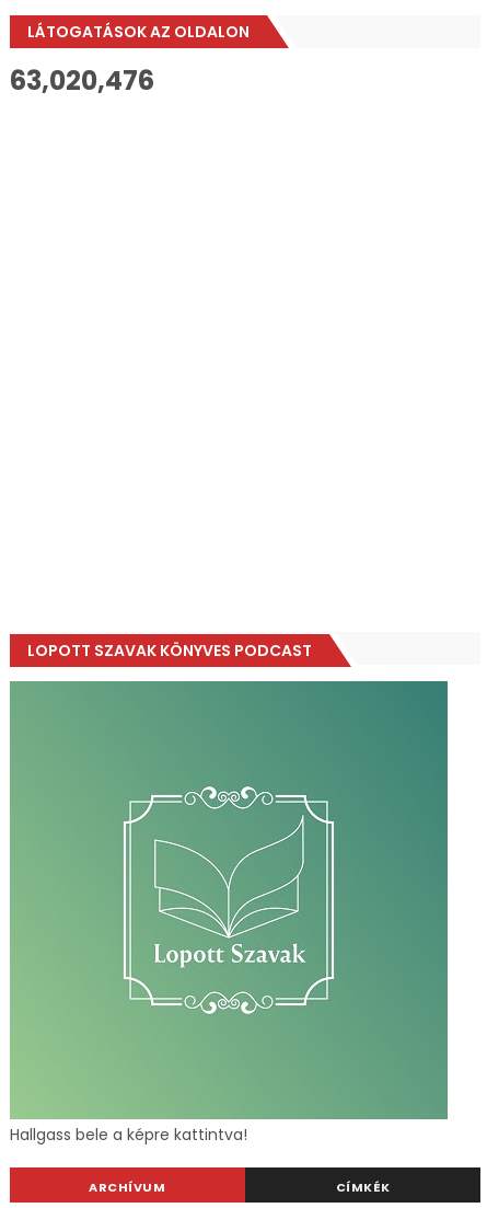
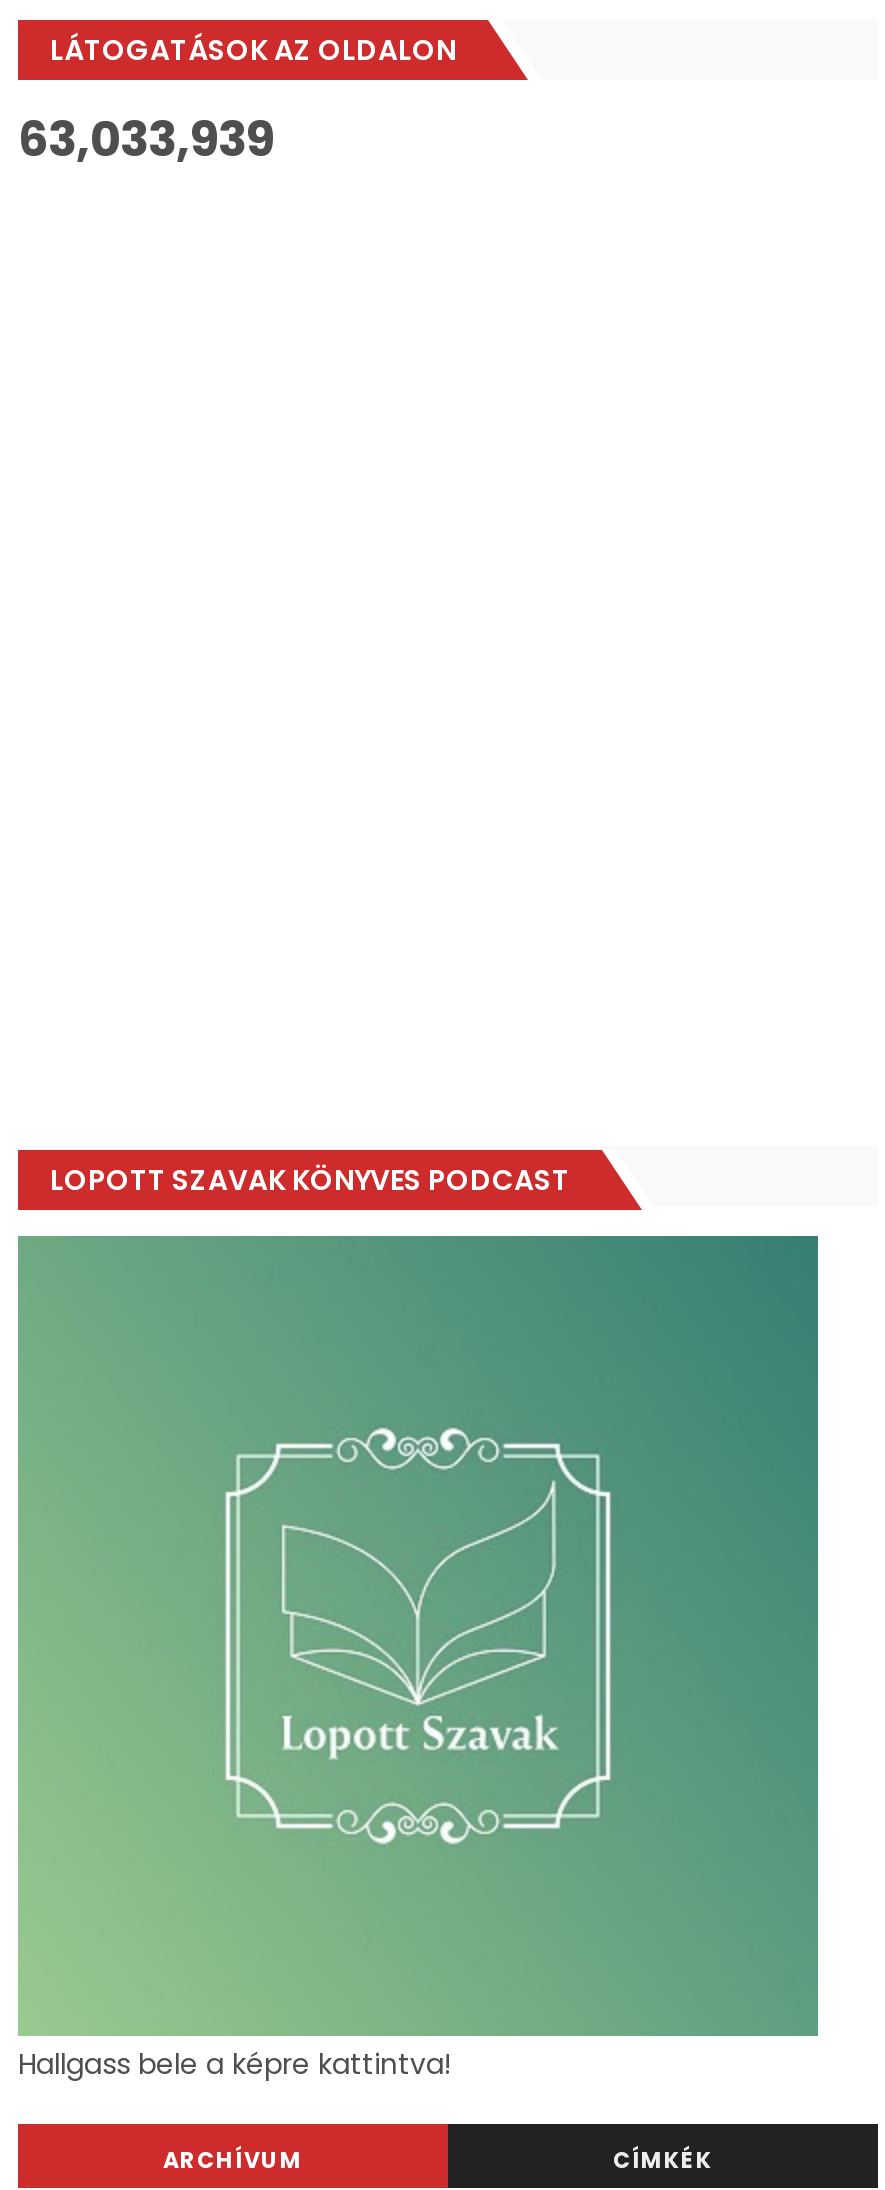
- 63,020,476
+ 63,033,939
